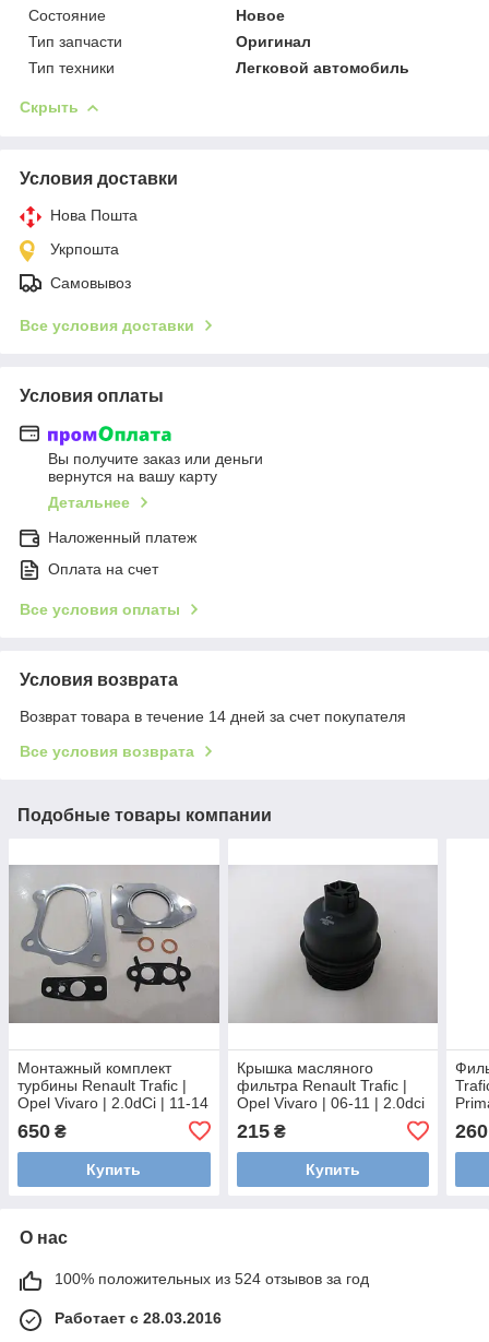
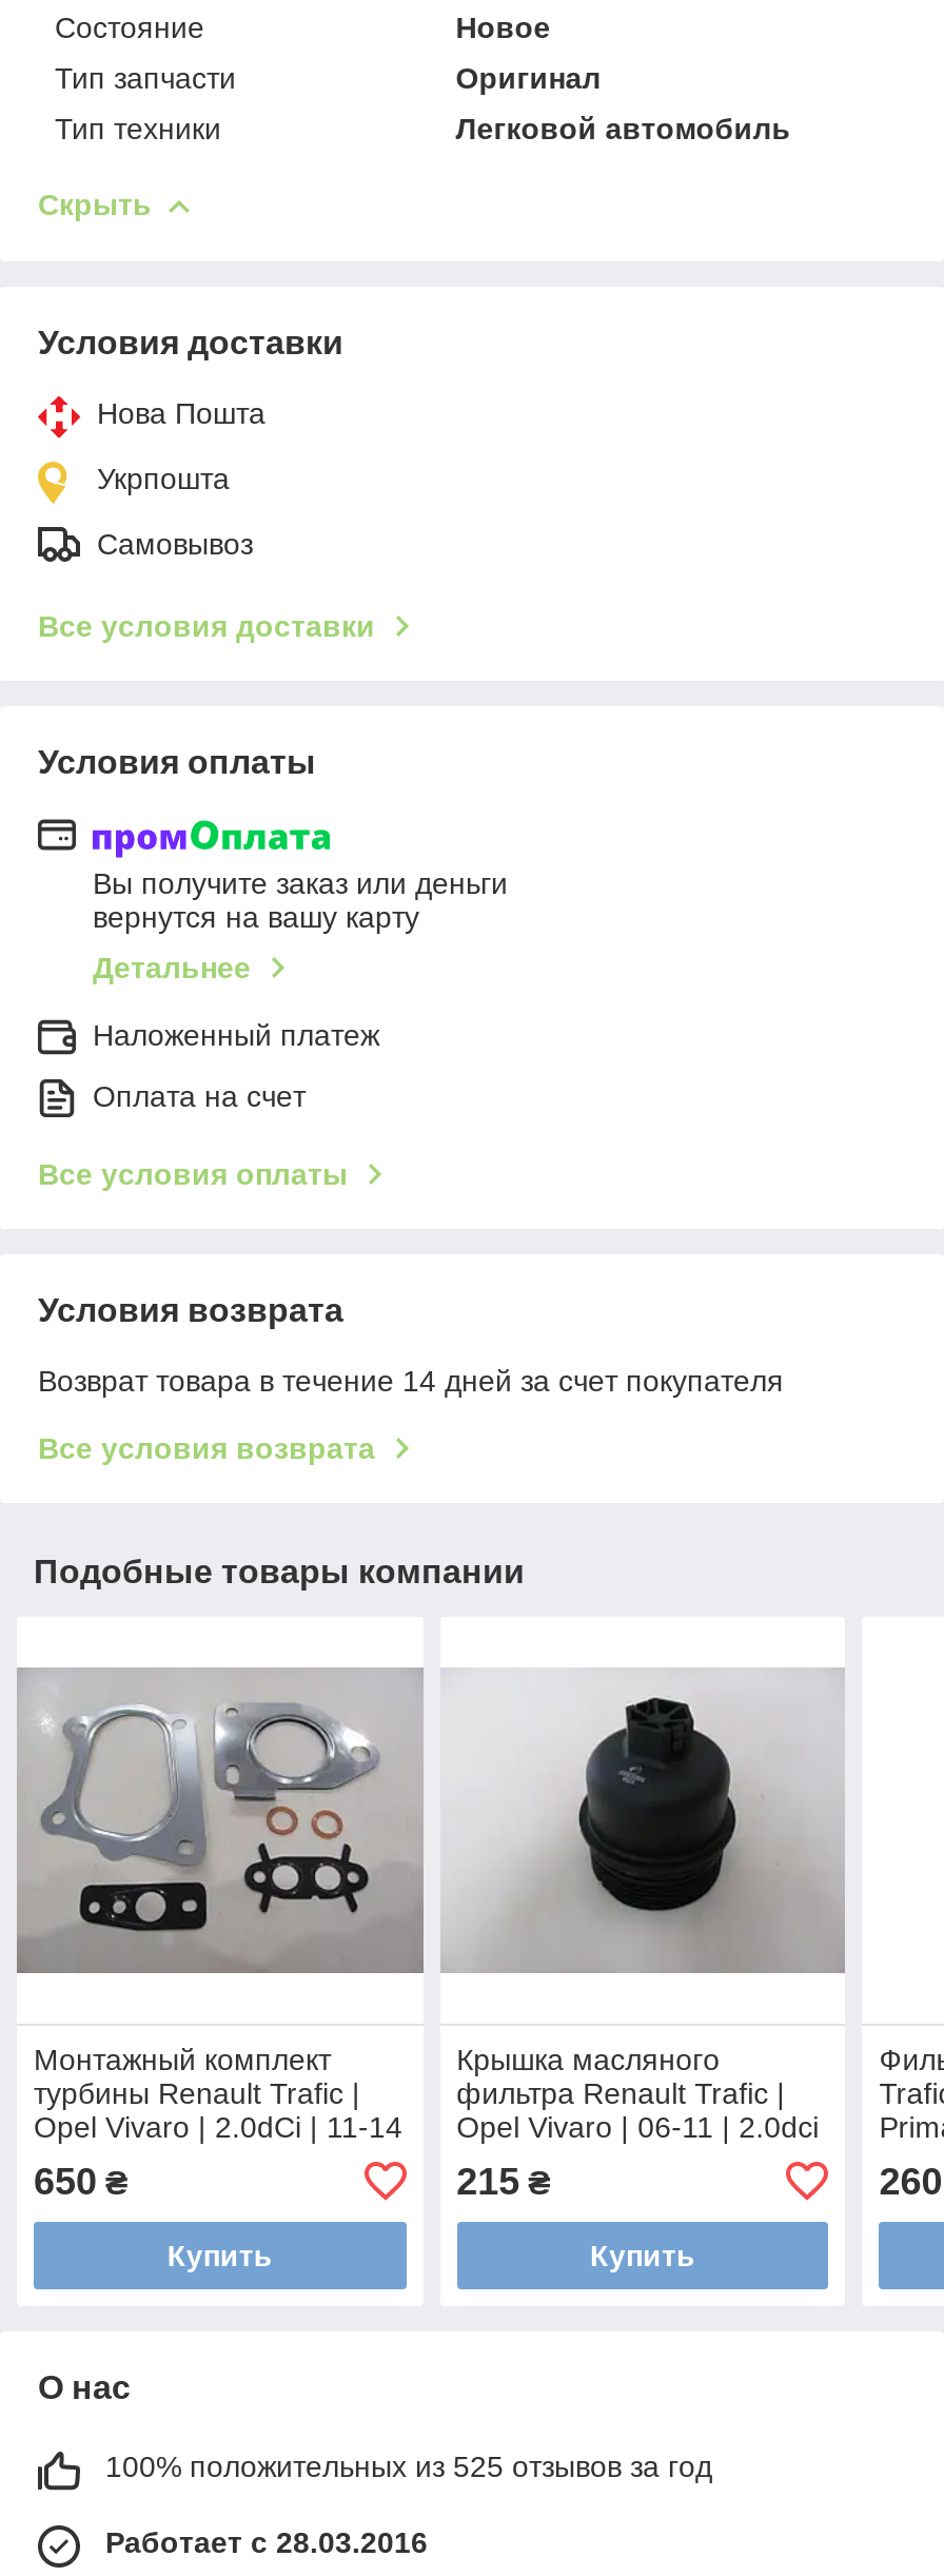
- 100% положительных из 524 отзывов за год
+ 100% положительных из 525 отзывов за год
